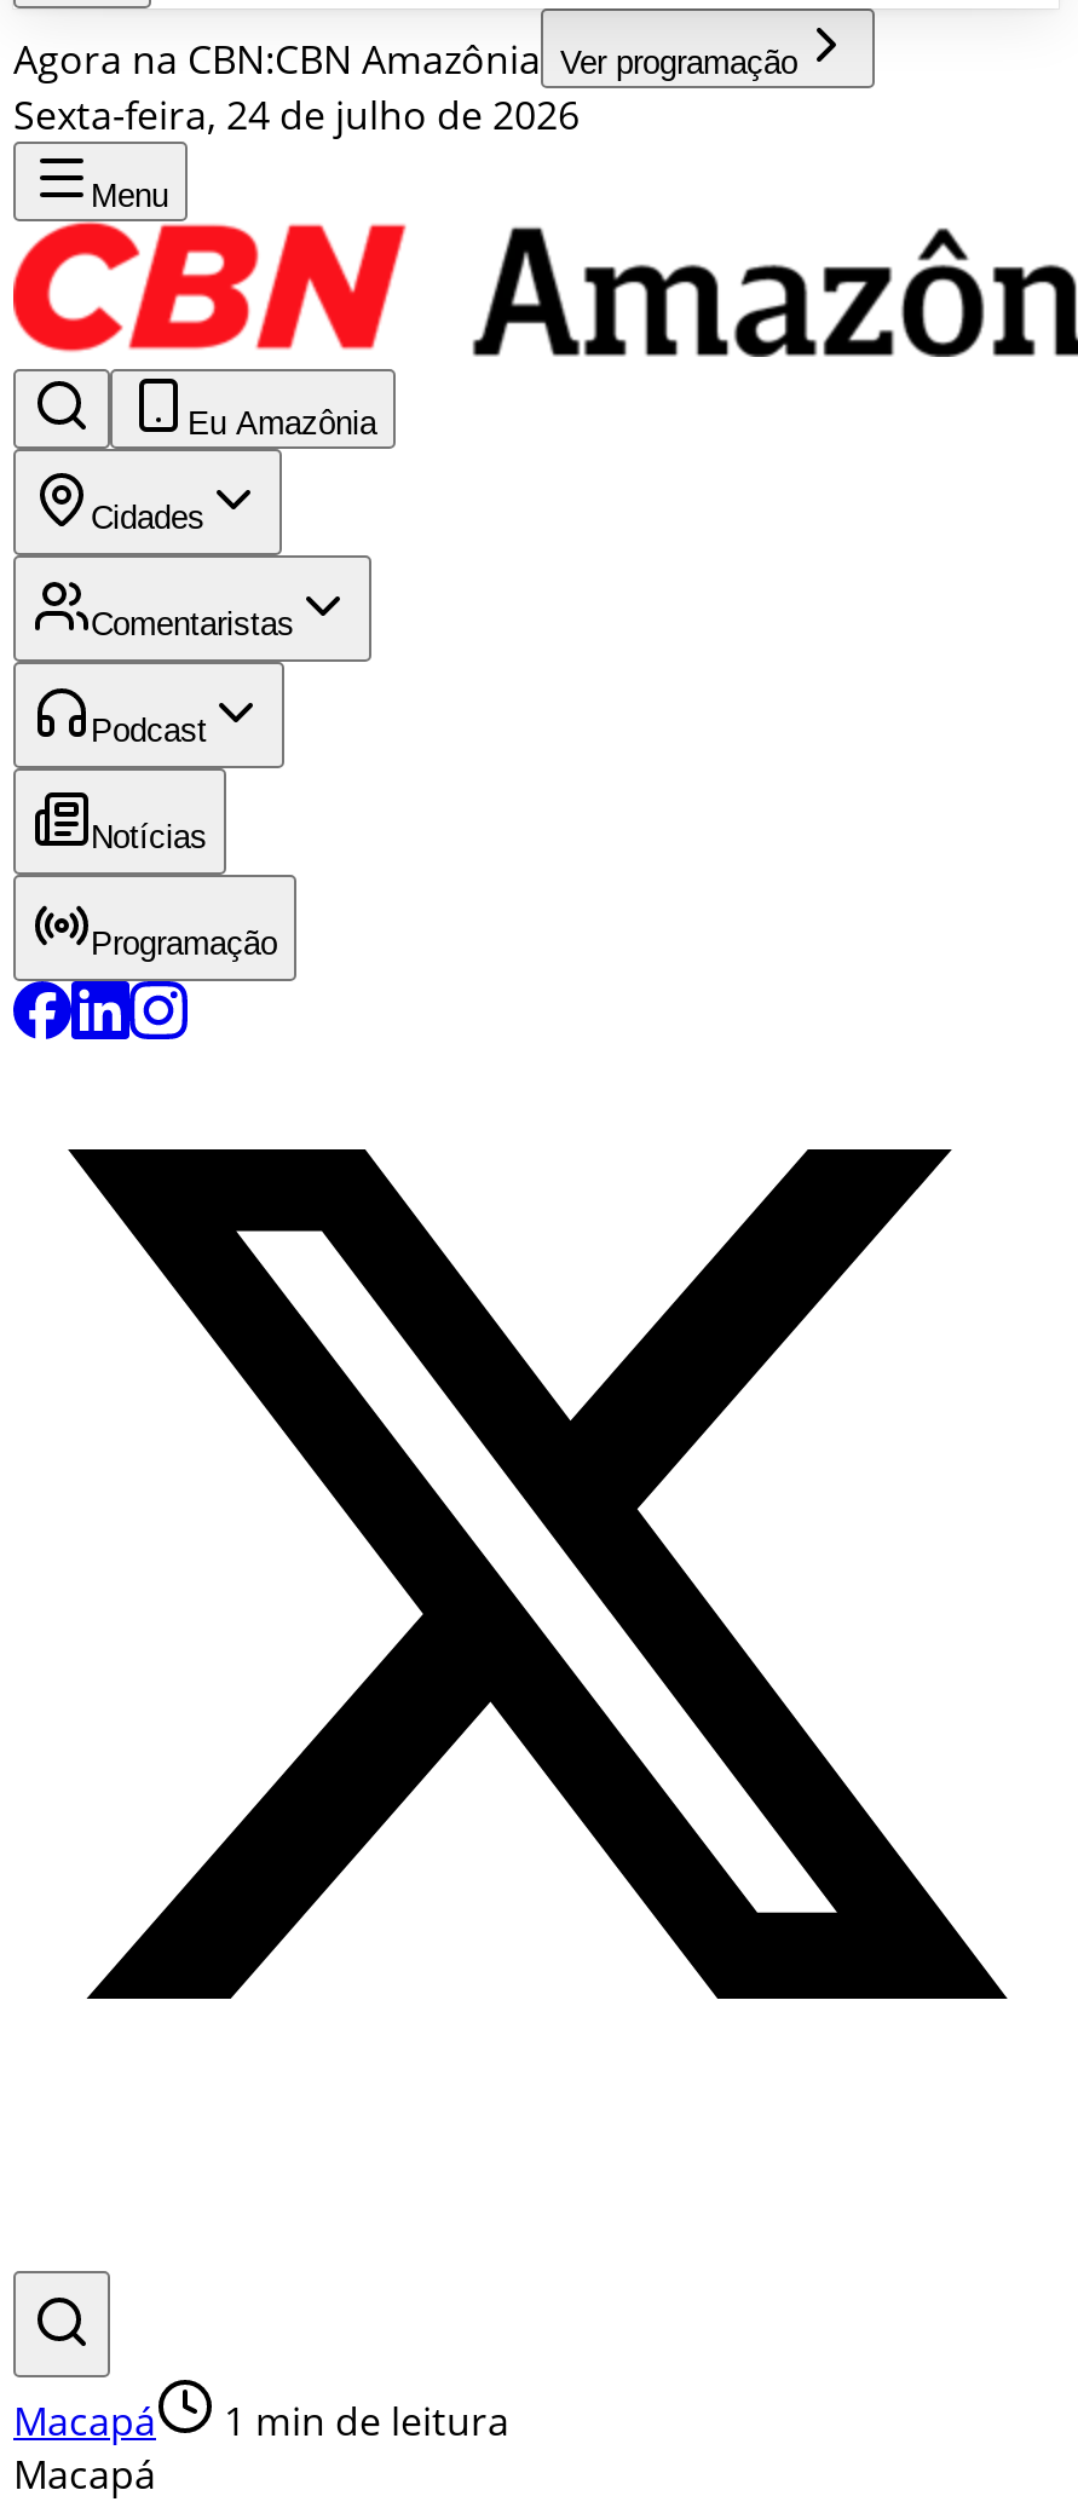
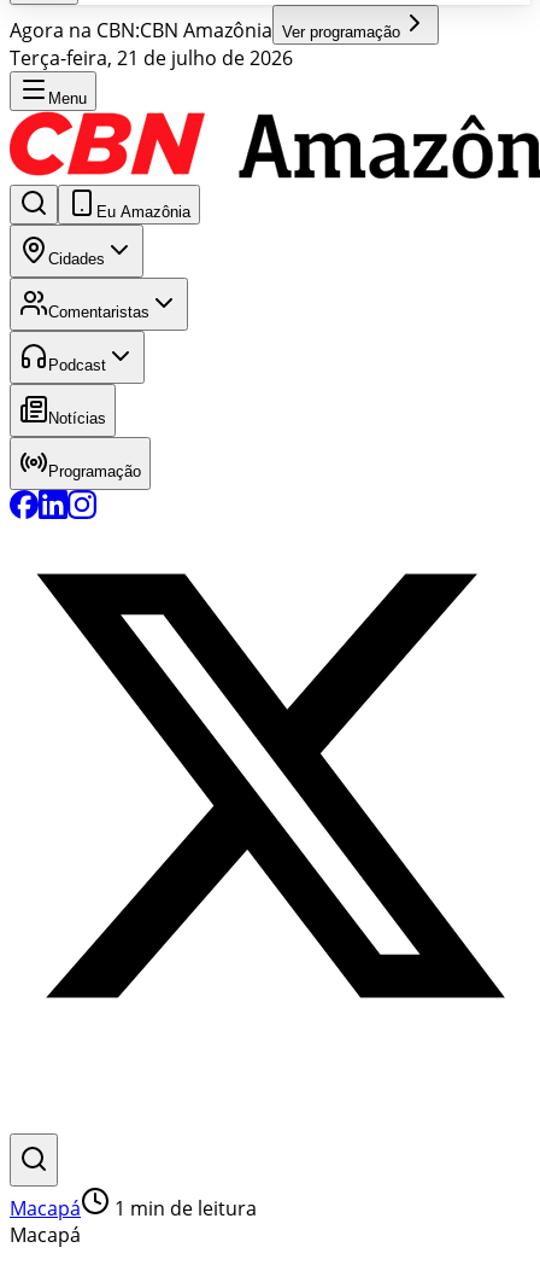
- Sexta-feira, 24 de julho de 2026
+ Terça-feira, 21 de julho de 2026
